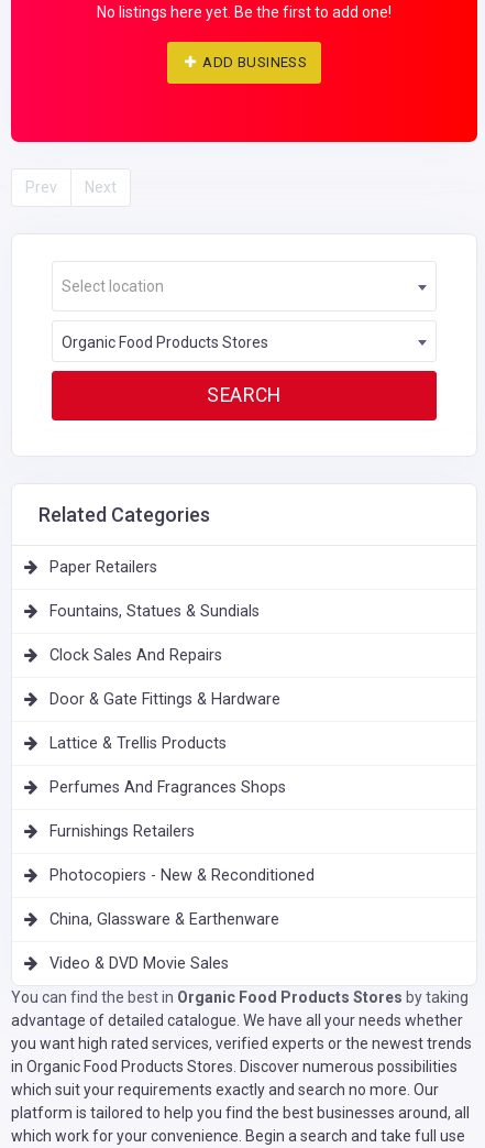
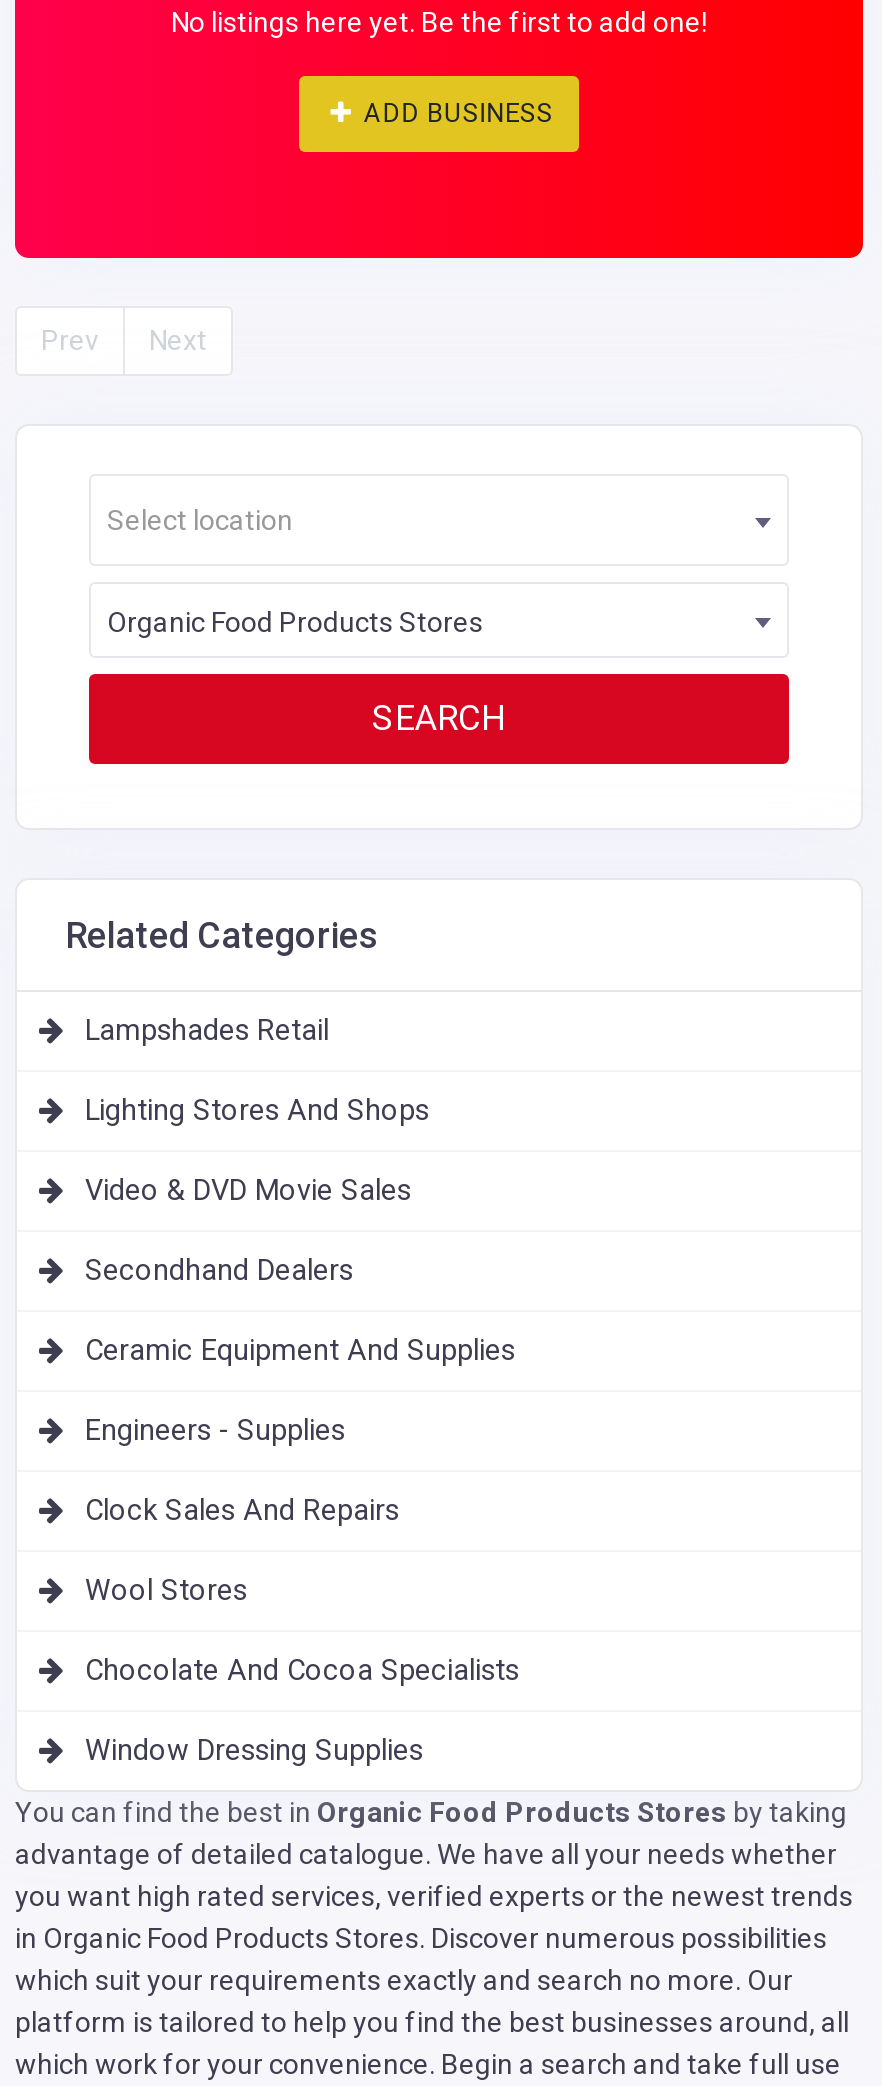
- Paper Retailers
- Fountains, Statues & Sundials
+ Lampshades Retail
+ Lighting Stores And Shops
+ Secondhand Dealers
+ Ceramic Equipment And Supplies
+ Engineers - Supplies

moved down: Clock Sales And Repairs

- Door & Gate Fittings & Hardware
- Lattice & Trellis Products
- Perfumes And Fragrances Shops
- Furnishings Retailers
- Photocopiers - New & Reconditioned
- China, Glassware & Earthenware
+ Wool Stores
+ Chocolate And Cocoa Specialists
+ Window Dressing Supplies

moved up: Video & DVD Movie Sales
